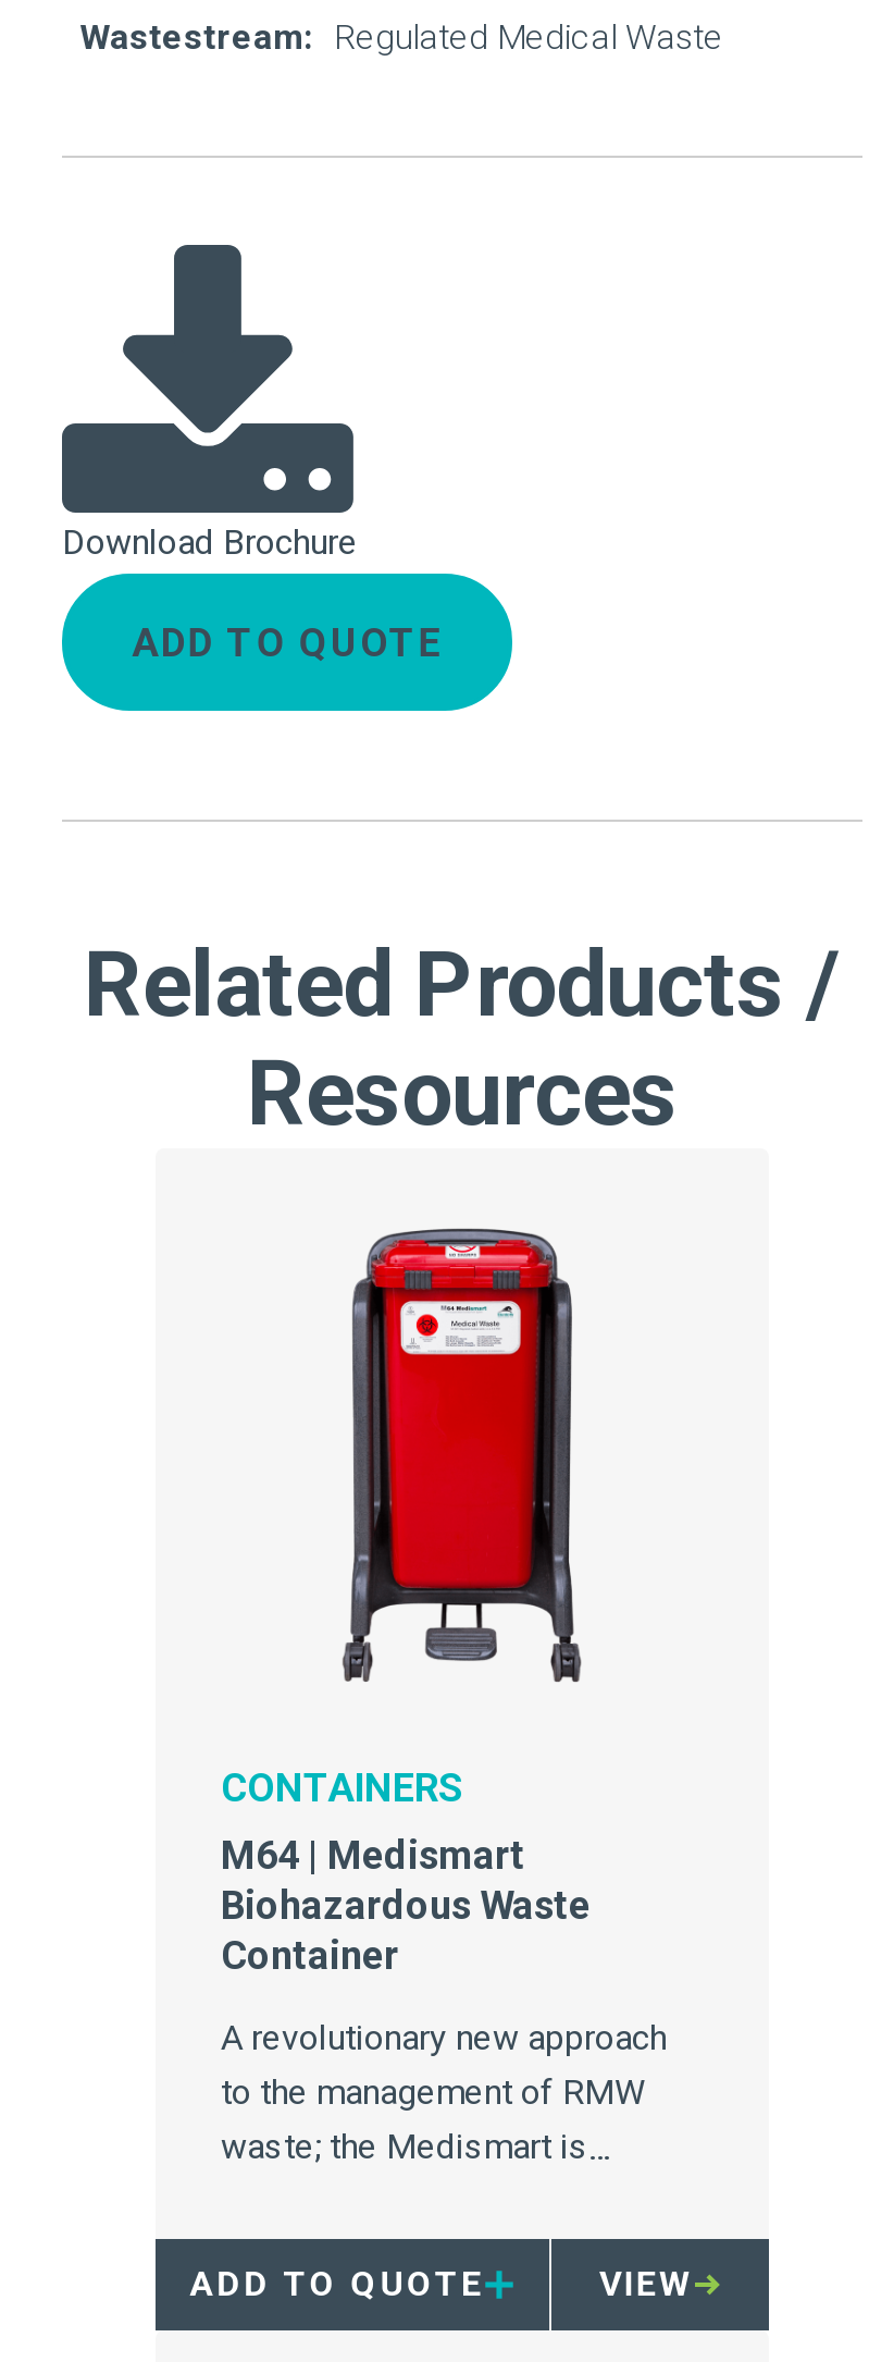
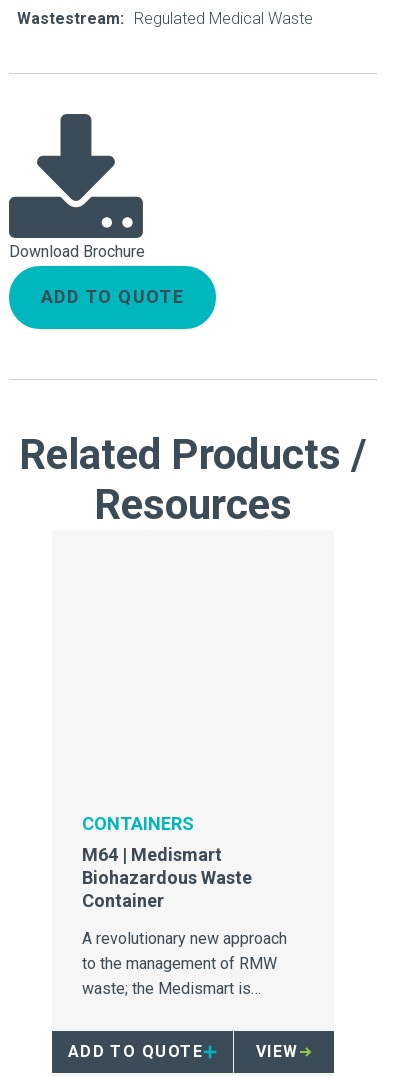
- [image]
